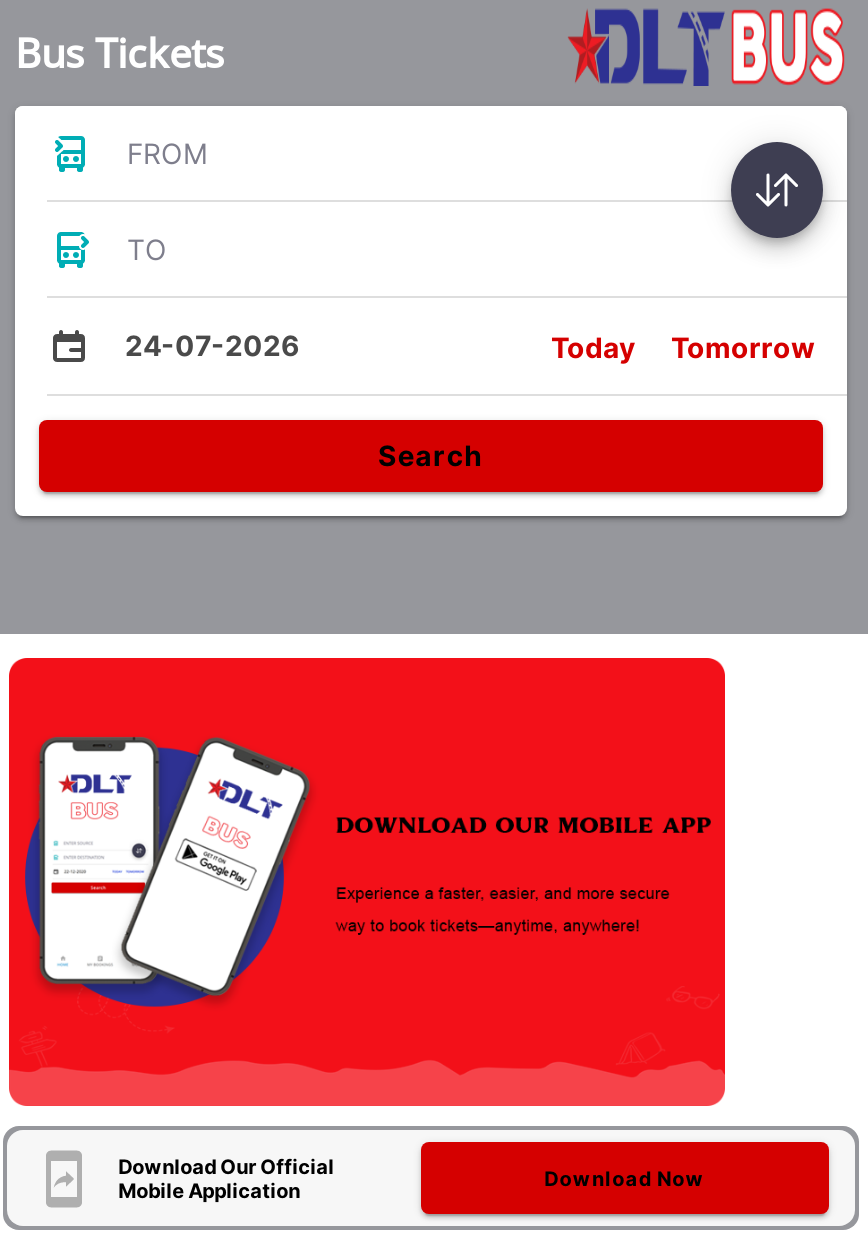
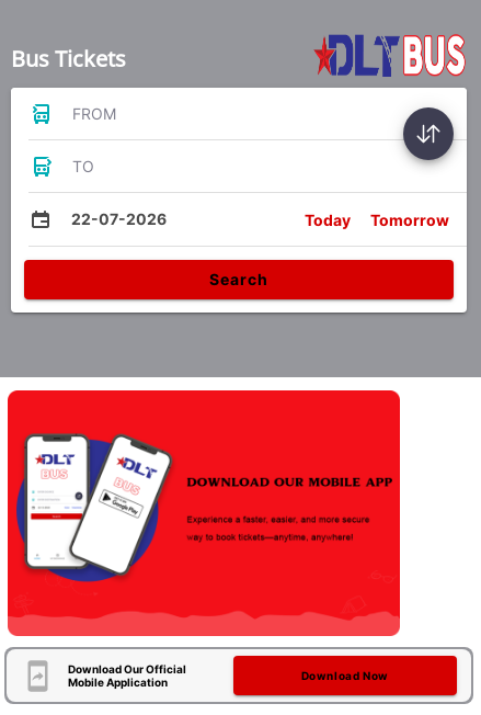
- 24-07-2026
+ 22-07-2026
